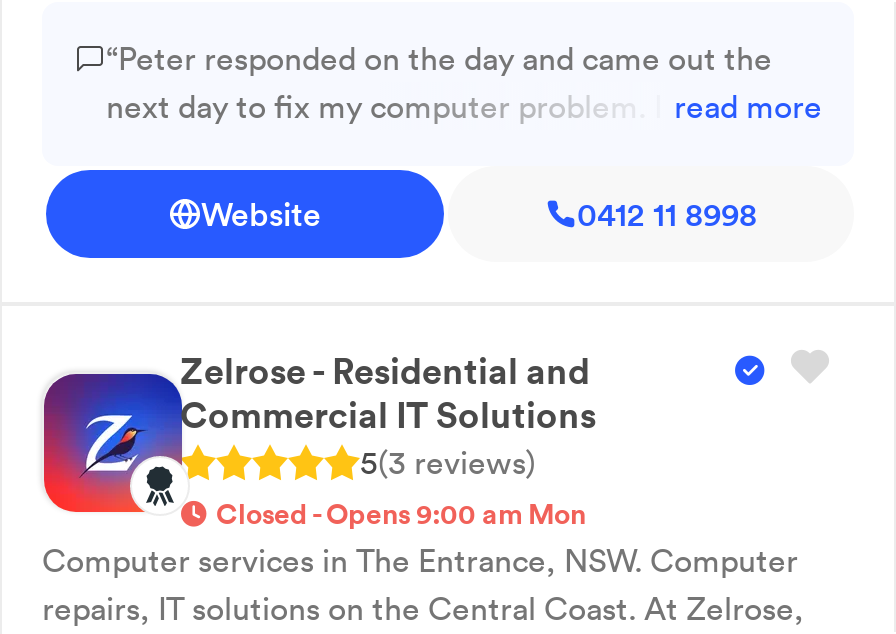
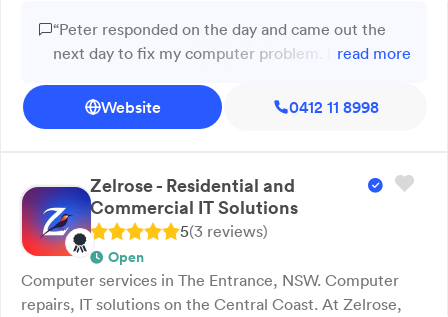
- Closed - Opens 9:00 am Mon
+ Open
